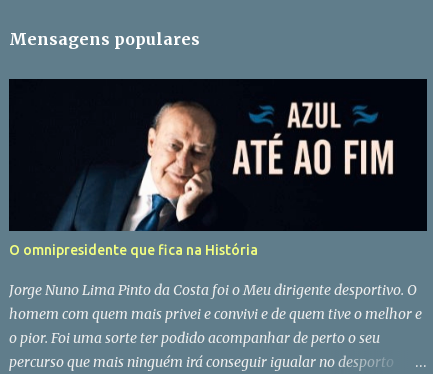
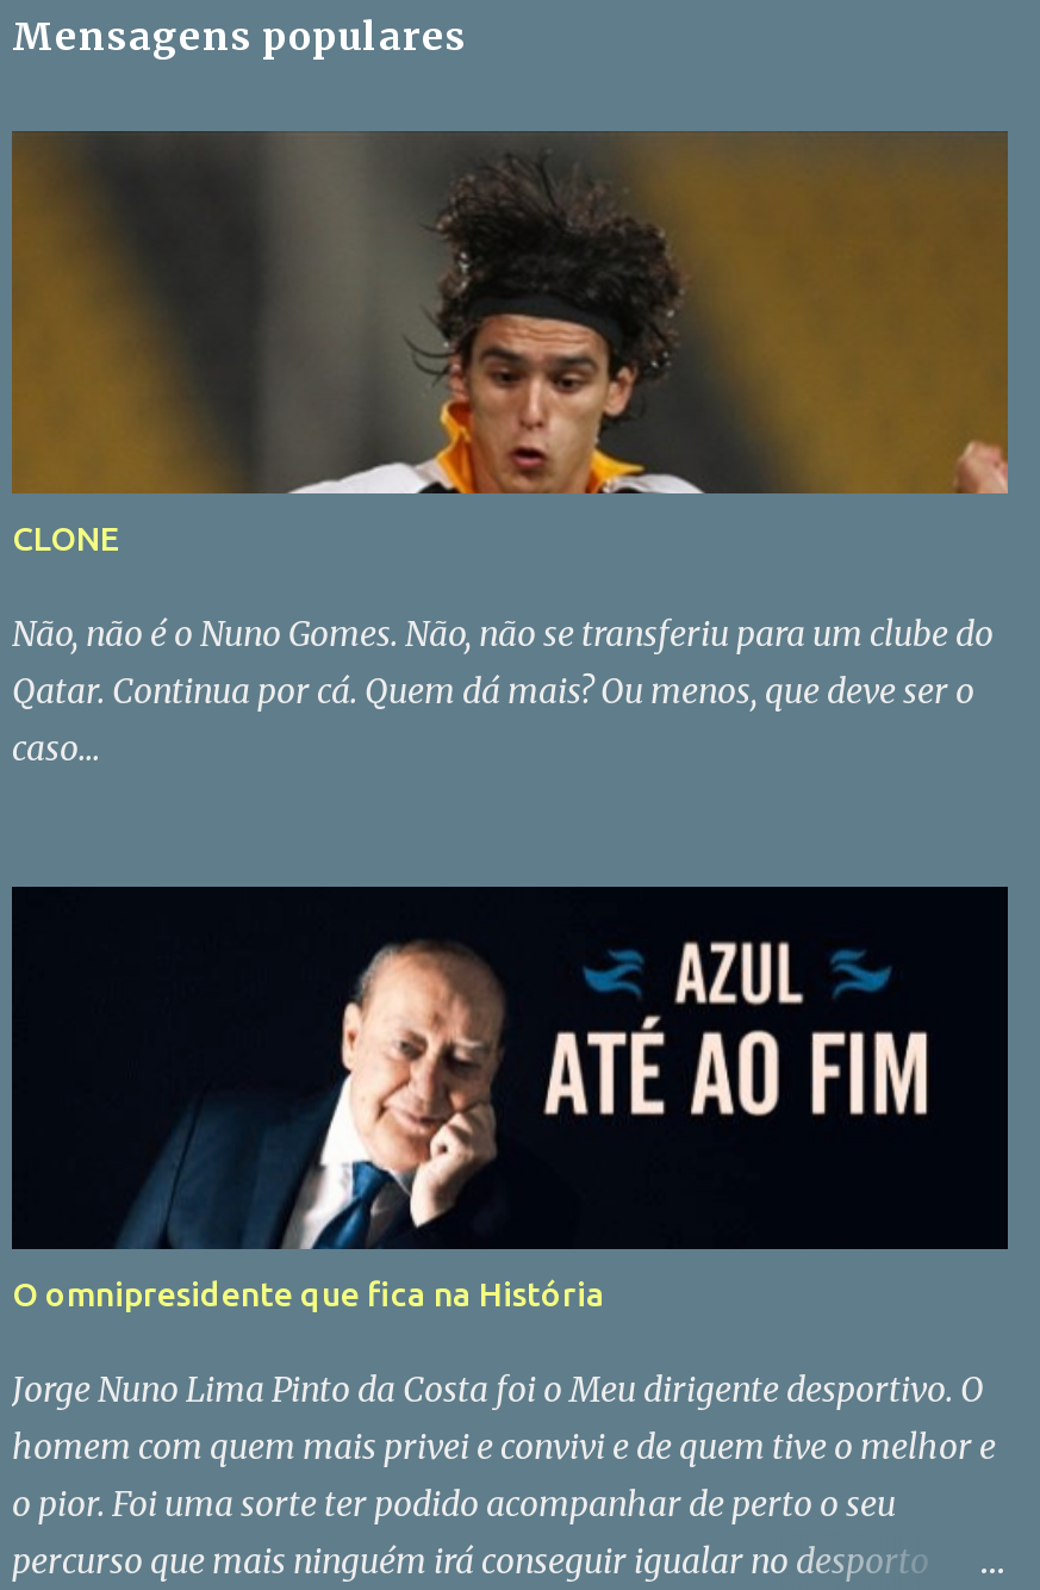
+ [image]
+ CLONE
+ Não, não é o Nuno Gomes. Não, não se transferiu para um clube do
+ Qatar. Continua por cá. Quem dá mais? Ou menos, que deve ser o
+ caso...
